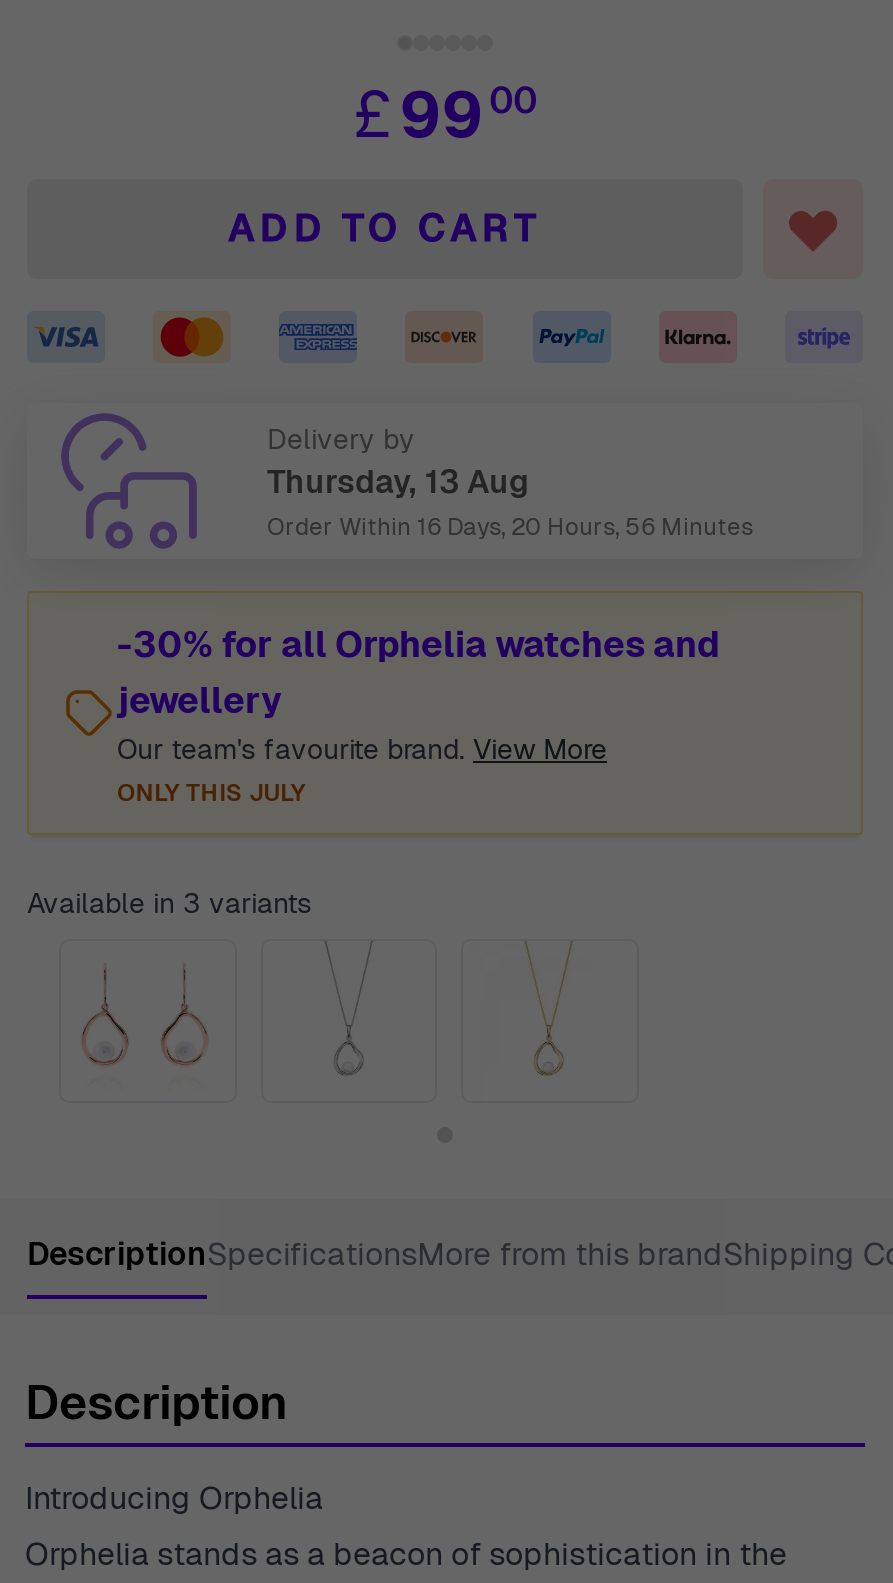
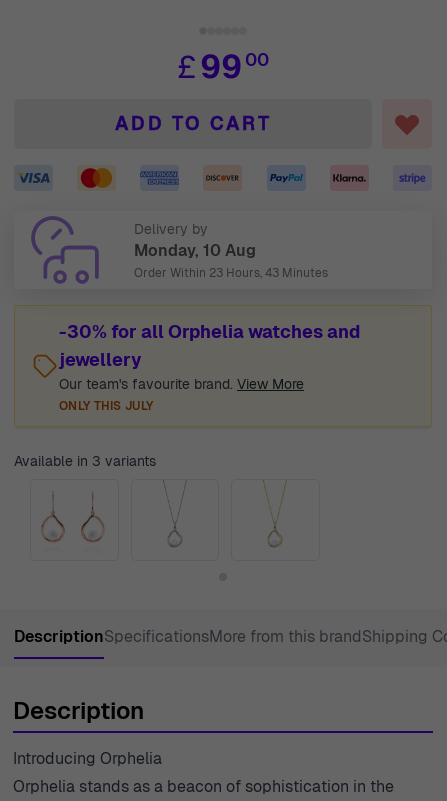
- Thursday, 13 Aug
- Order Within 16 Days, 20 Hours, 56 Minutes
+ Monday, 10 Aug
+ Order Within 23 Hours, 43 Minutes
